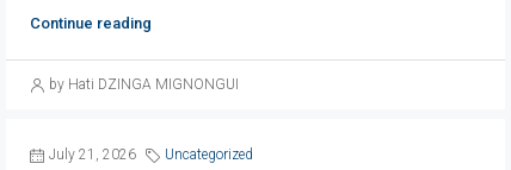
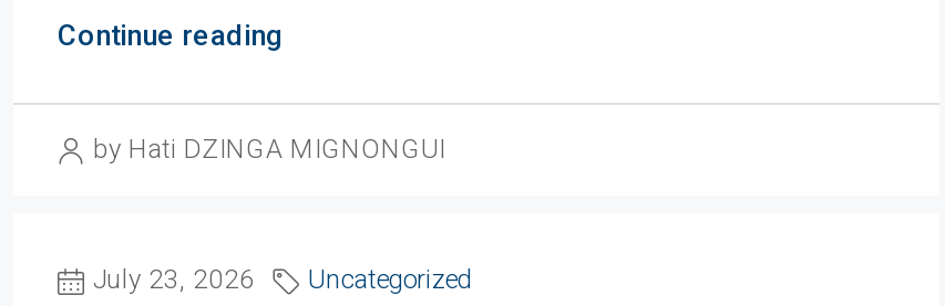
- July 21, 2026 Uncategorized
+ July 23, 2026 Uncategorized
